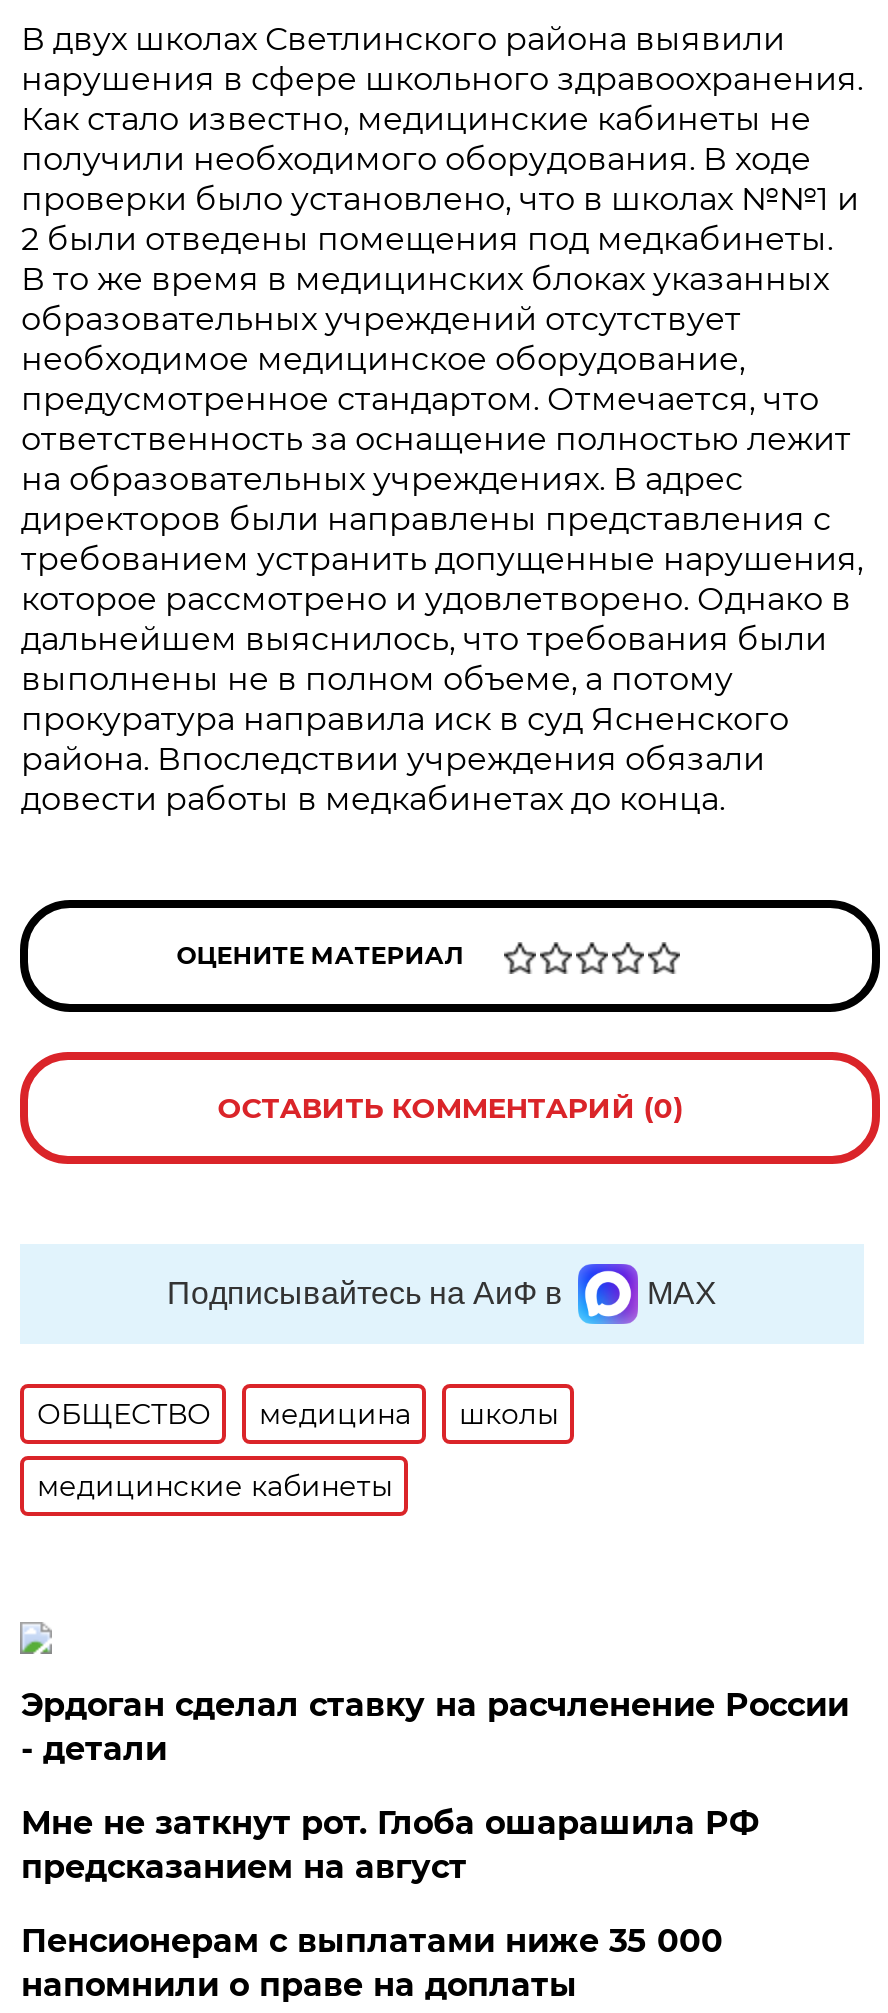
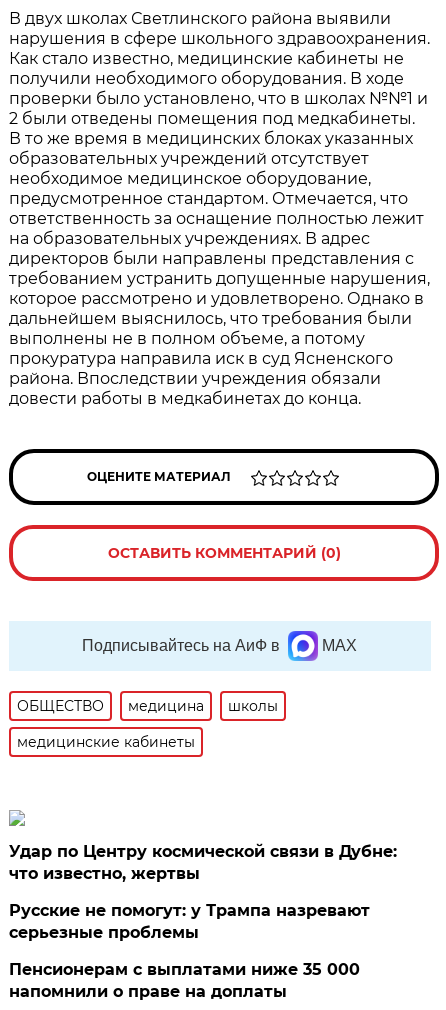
- Эрдоган сделал ставку на расчленение России
- - детали
+ Удар по Центру космической связи в Дубне:
+ что известно, жертвы

- Мне не заткнут рот. Глоба ошарашила РФ
- предсказанием на август
+ Русские не помогут: у Трампа назревают
+ серьезные проблемы
